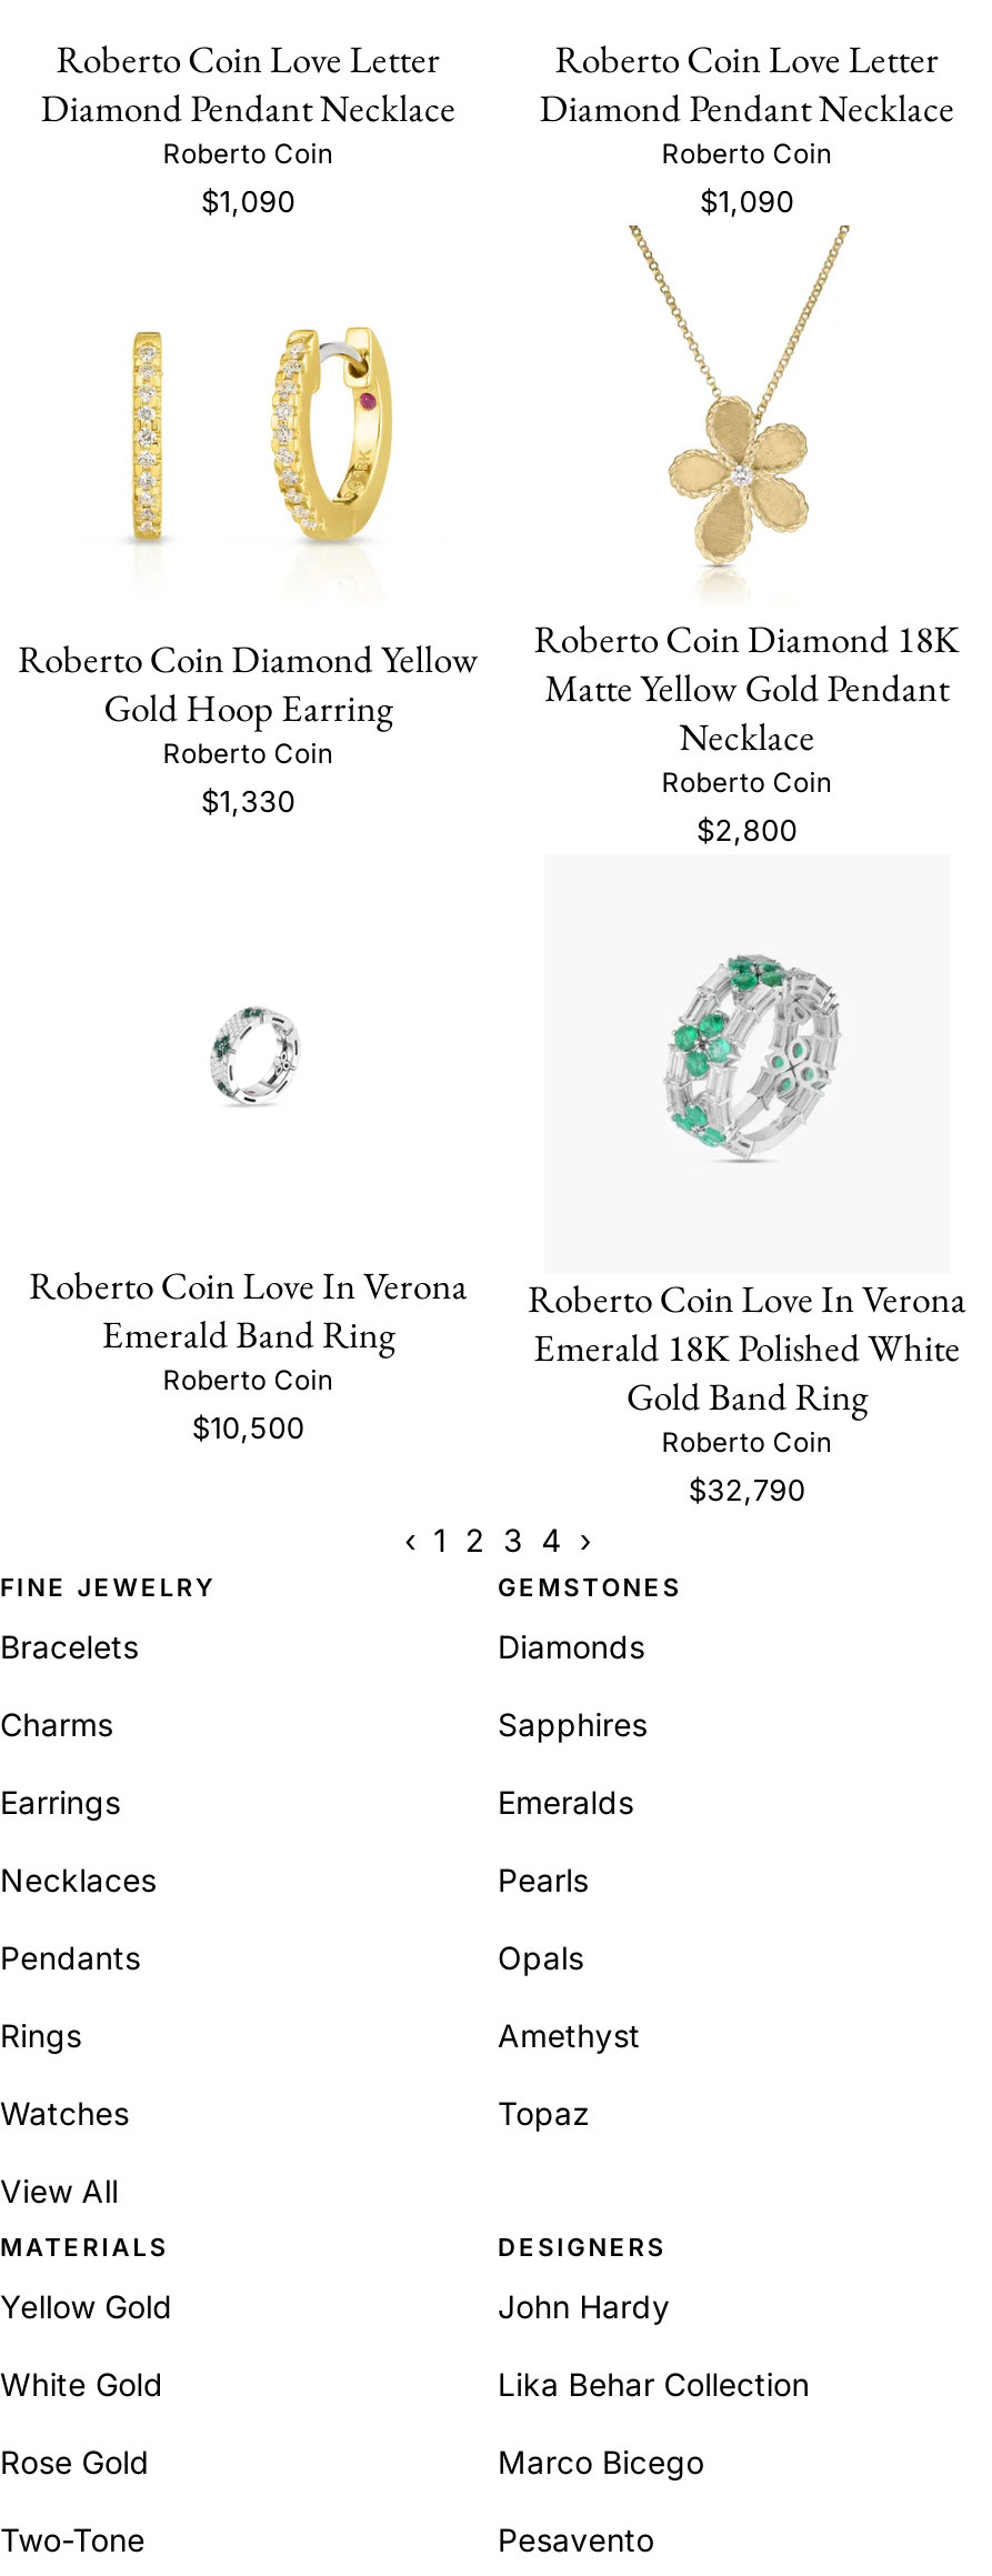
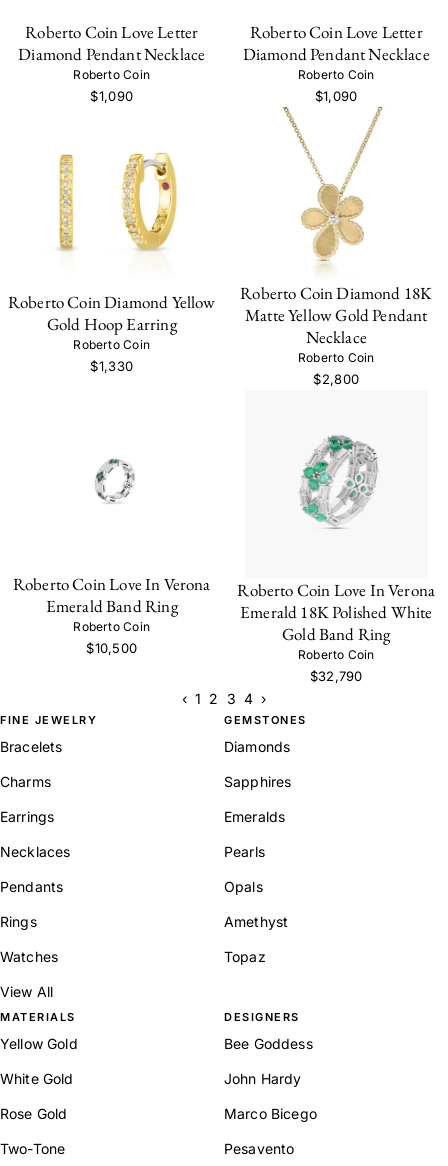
moved down: John Hardy

+ Bee Goddess

- Lika Behar Collection
